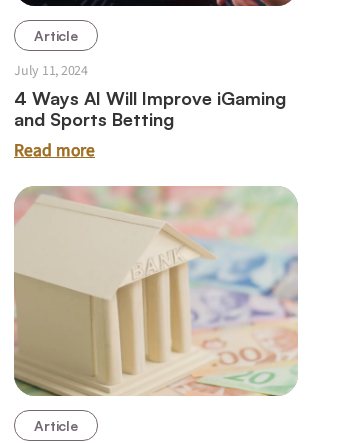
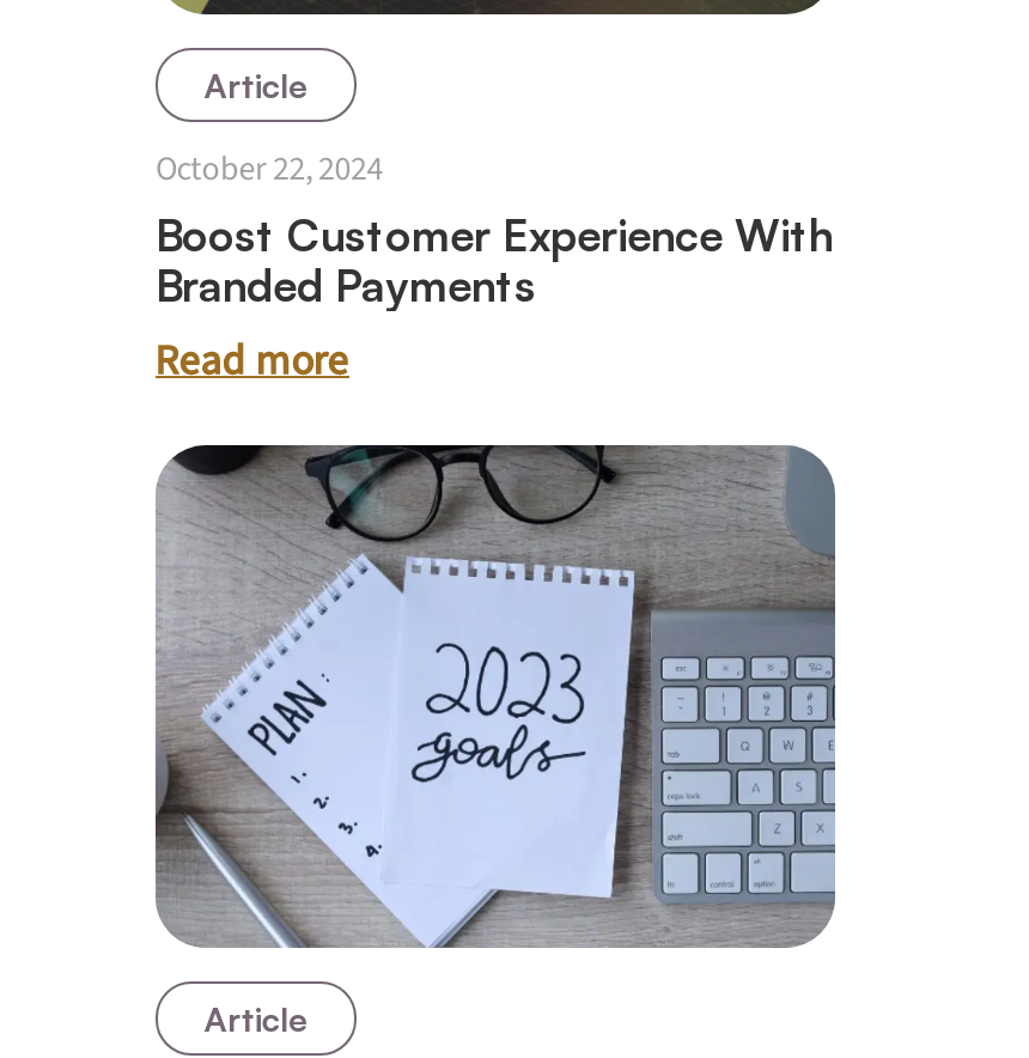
- July 11, 2024
- 4 Ways AI Will Improve iGaming
- and Sports Betting
+ October 22, 2024
+ Boost Customer Experience With
+ Branded Payments

- [image]
+ [image]
